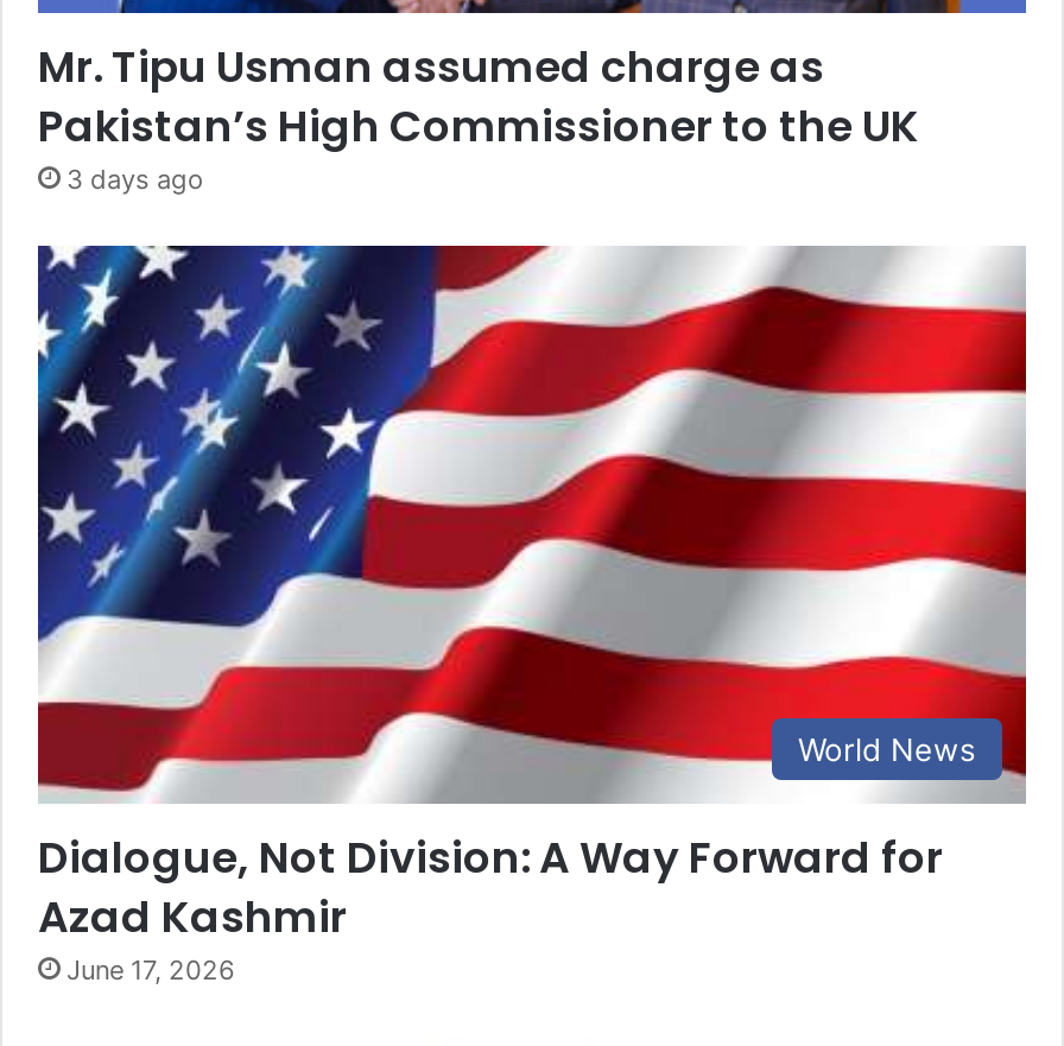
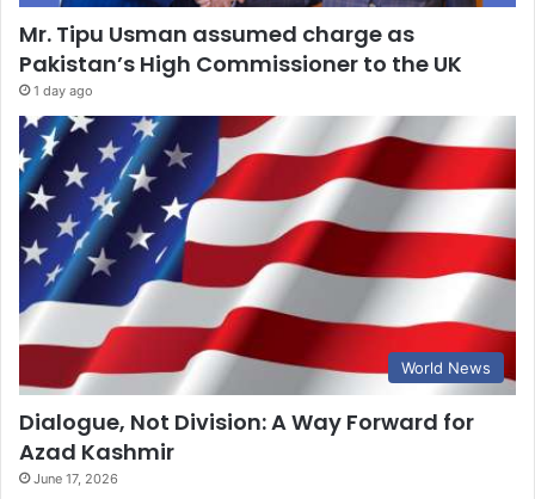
- 3 days ago
+ 1 day ago
